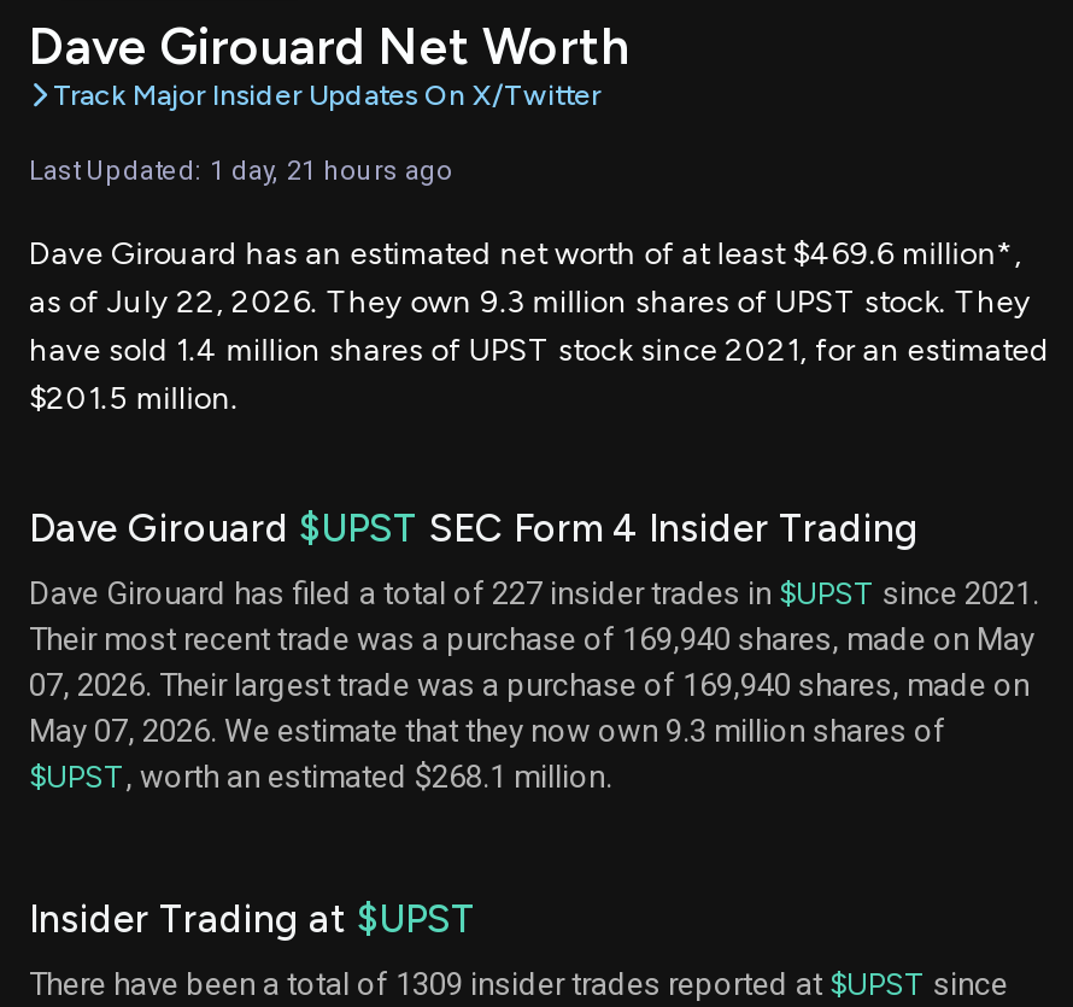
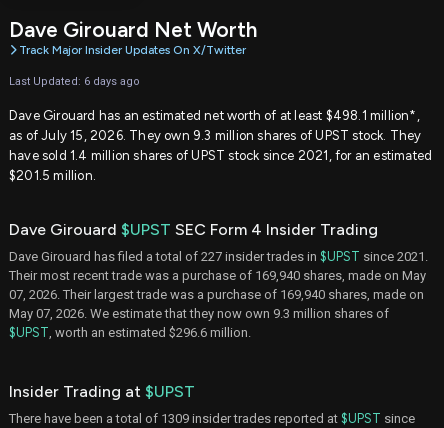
- Last Updated: 1 day, 21 hours ago
+ Last Updated: 6 days ago

- Dave Girouard has an estimated net worth of at least $469.6 million*,
- as of July 22, 2026. They own 9.3 million shares of UPST stock. They
+ Dave Girouard has an estimated net worth of at least $498.1 million*,
+ as of July 15, 2026. They own 9.3 million shares of UPST stock. They

- $UPST, worth an estimated $268.1 million.
+ $UPST, worth an estimated $296.6 million.
